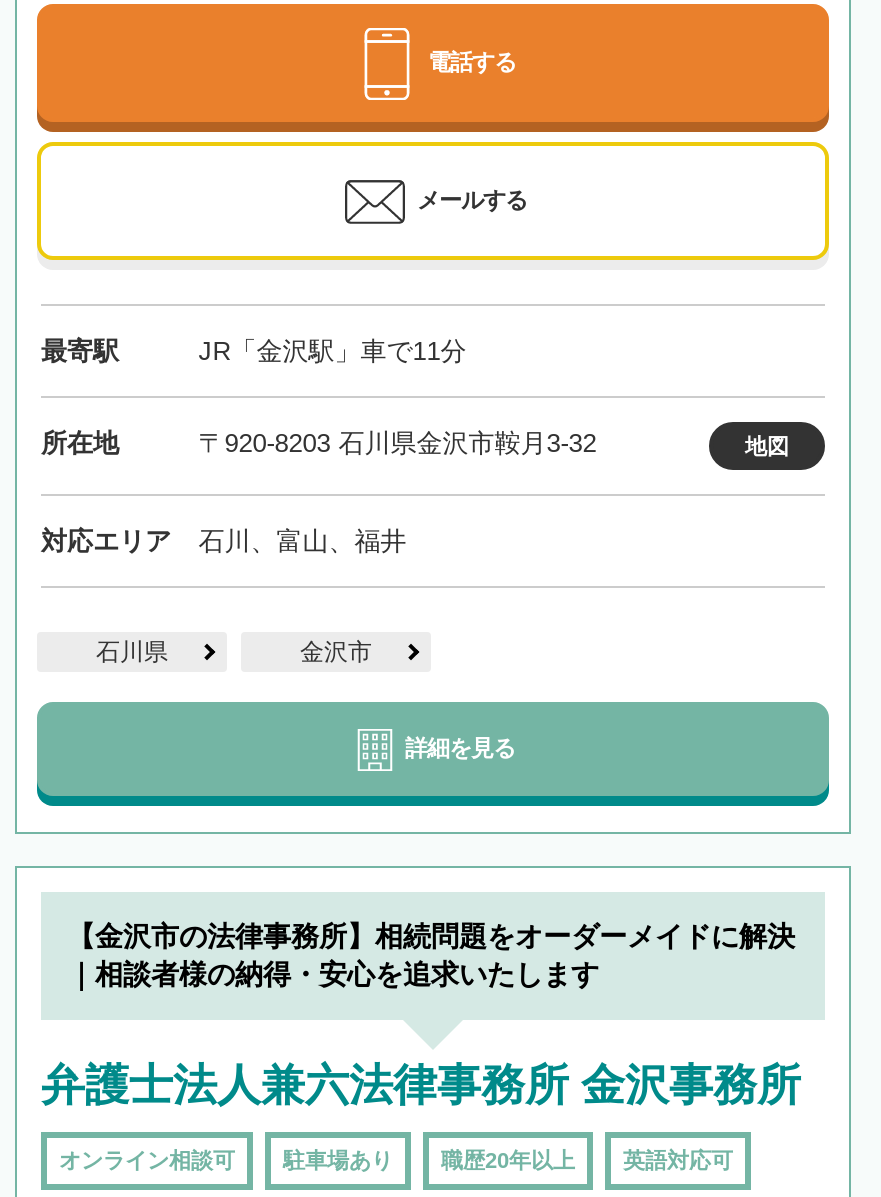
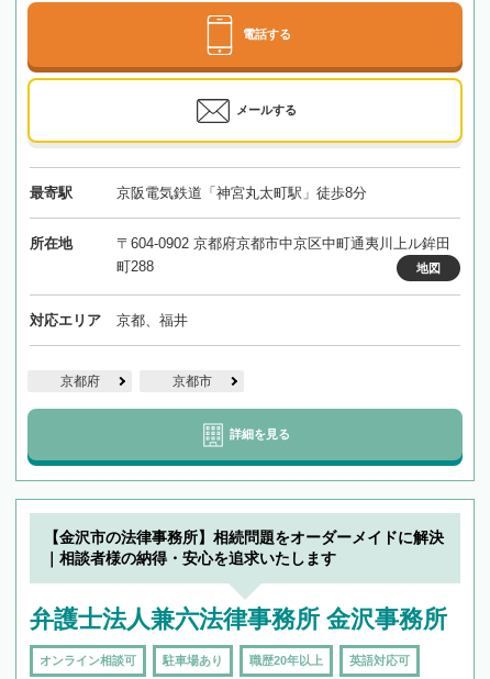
- JR「金沢駅」車で11分
+ 京阪電気鉄道「神宮丸太町駅」徒歩8分

- 〒920-8203 石川県金沢市鞍月3-32
+ 〒604-0902 京都府京都市中京区中町通夷川上ル鉾田
+ 町288

- 石川、富山、福井
+ 京都、福井

- 石川県
- 金沢市
+ 京都府
+ 京都市
